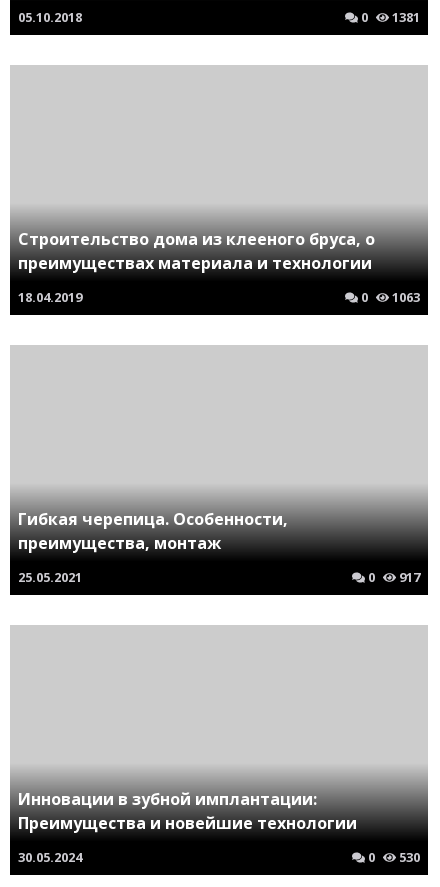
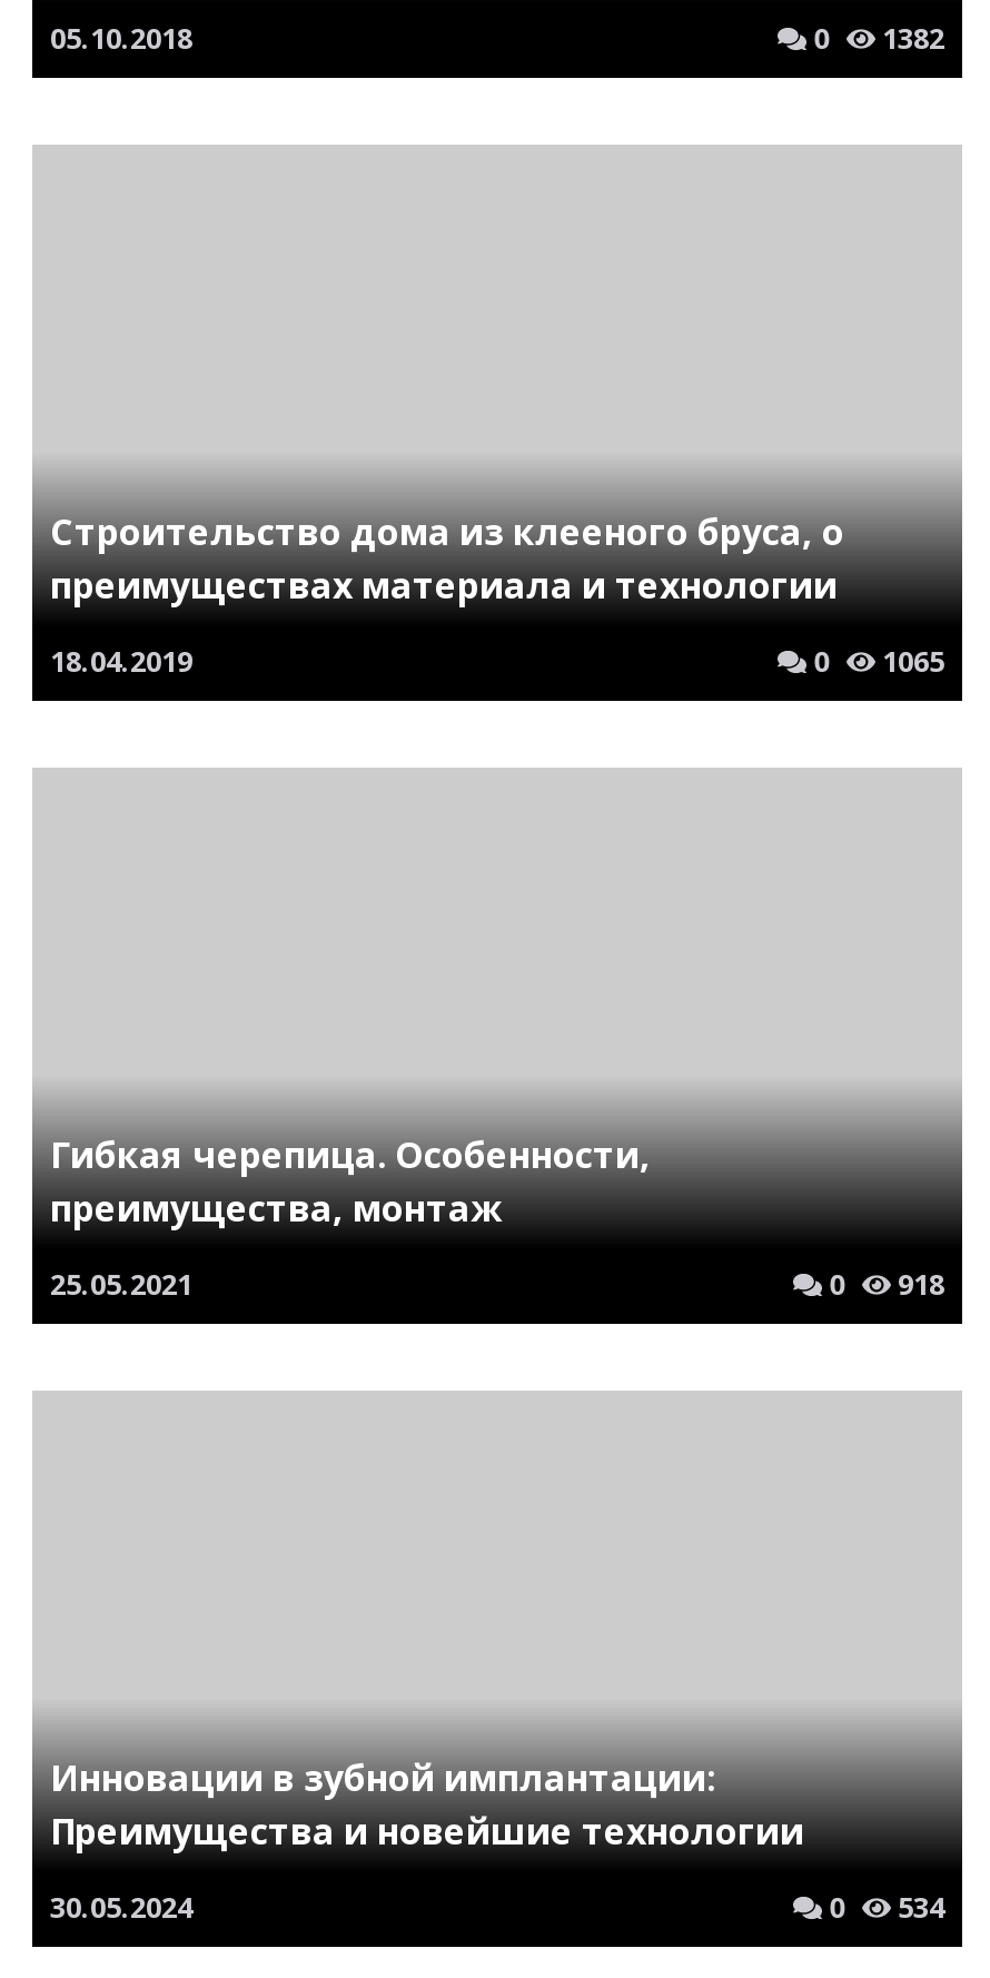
- 0 1381
+ 0 1382

- 0 1063
+ 0 1065

- 0 917
+ 0 918

- 0 530
+ 0 534
